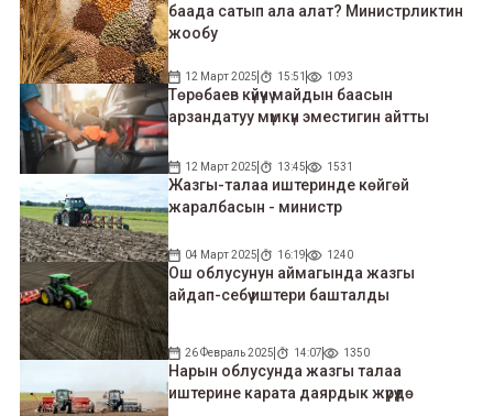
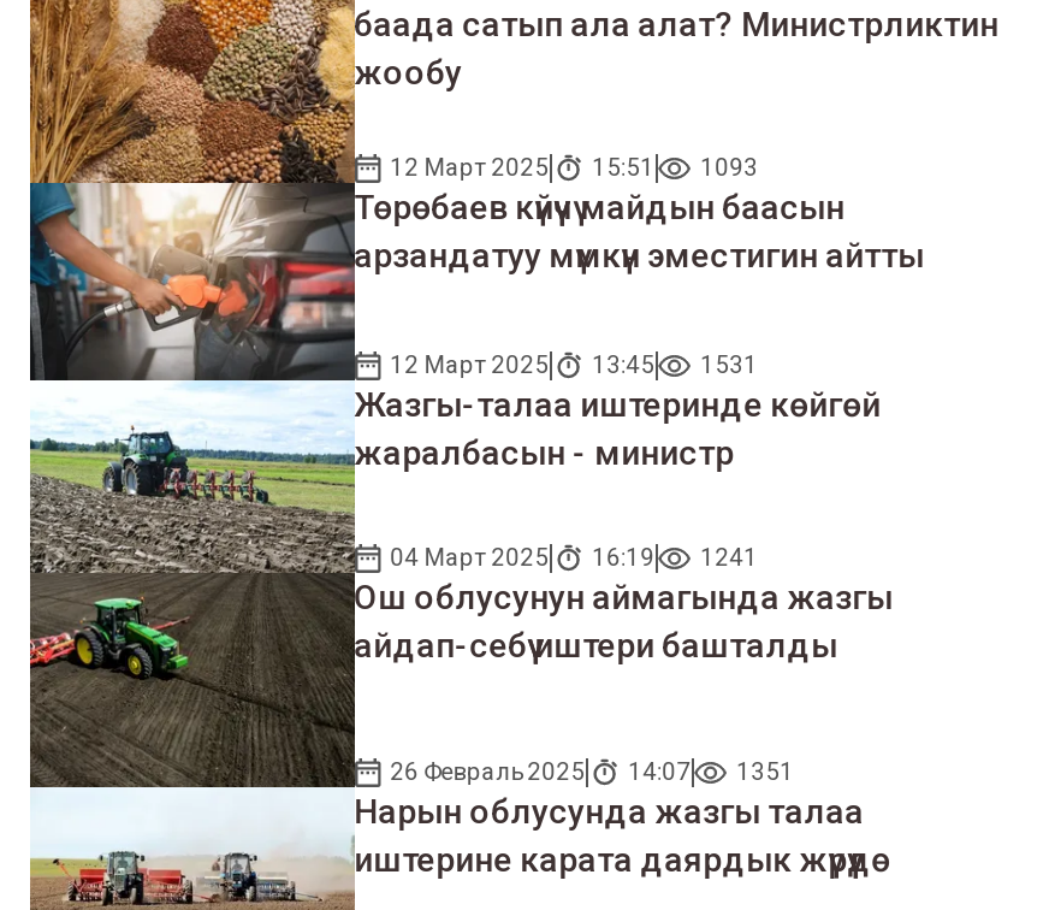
- 04 Март 2025 16:19 1240
+ 04 Март 2025 16:19 1241

- 26 Февраль 2025 14:07 1350
+ 26 Февраль 2025 14:07 1351
